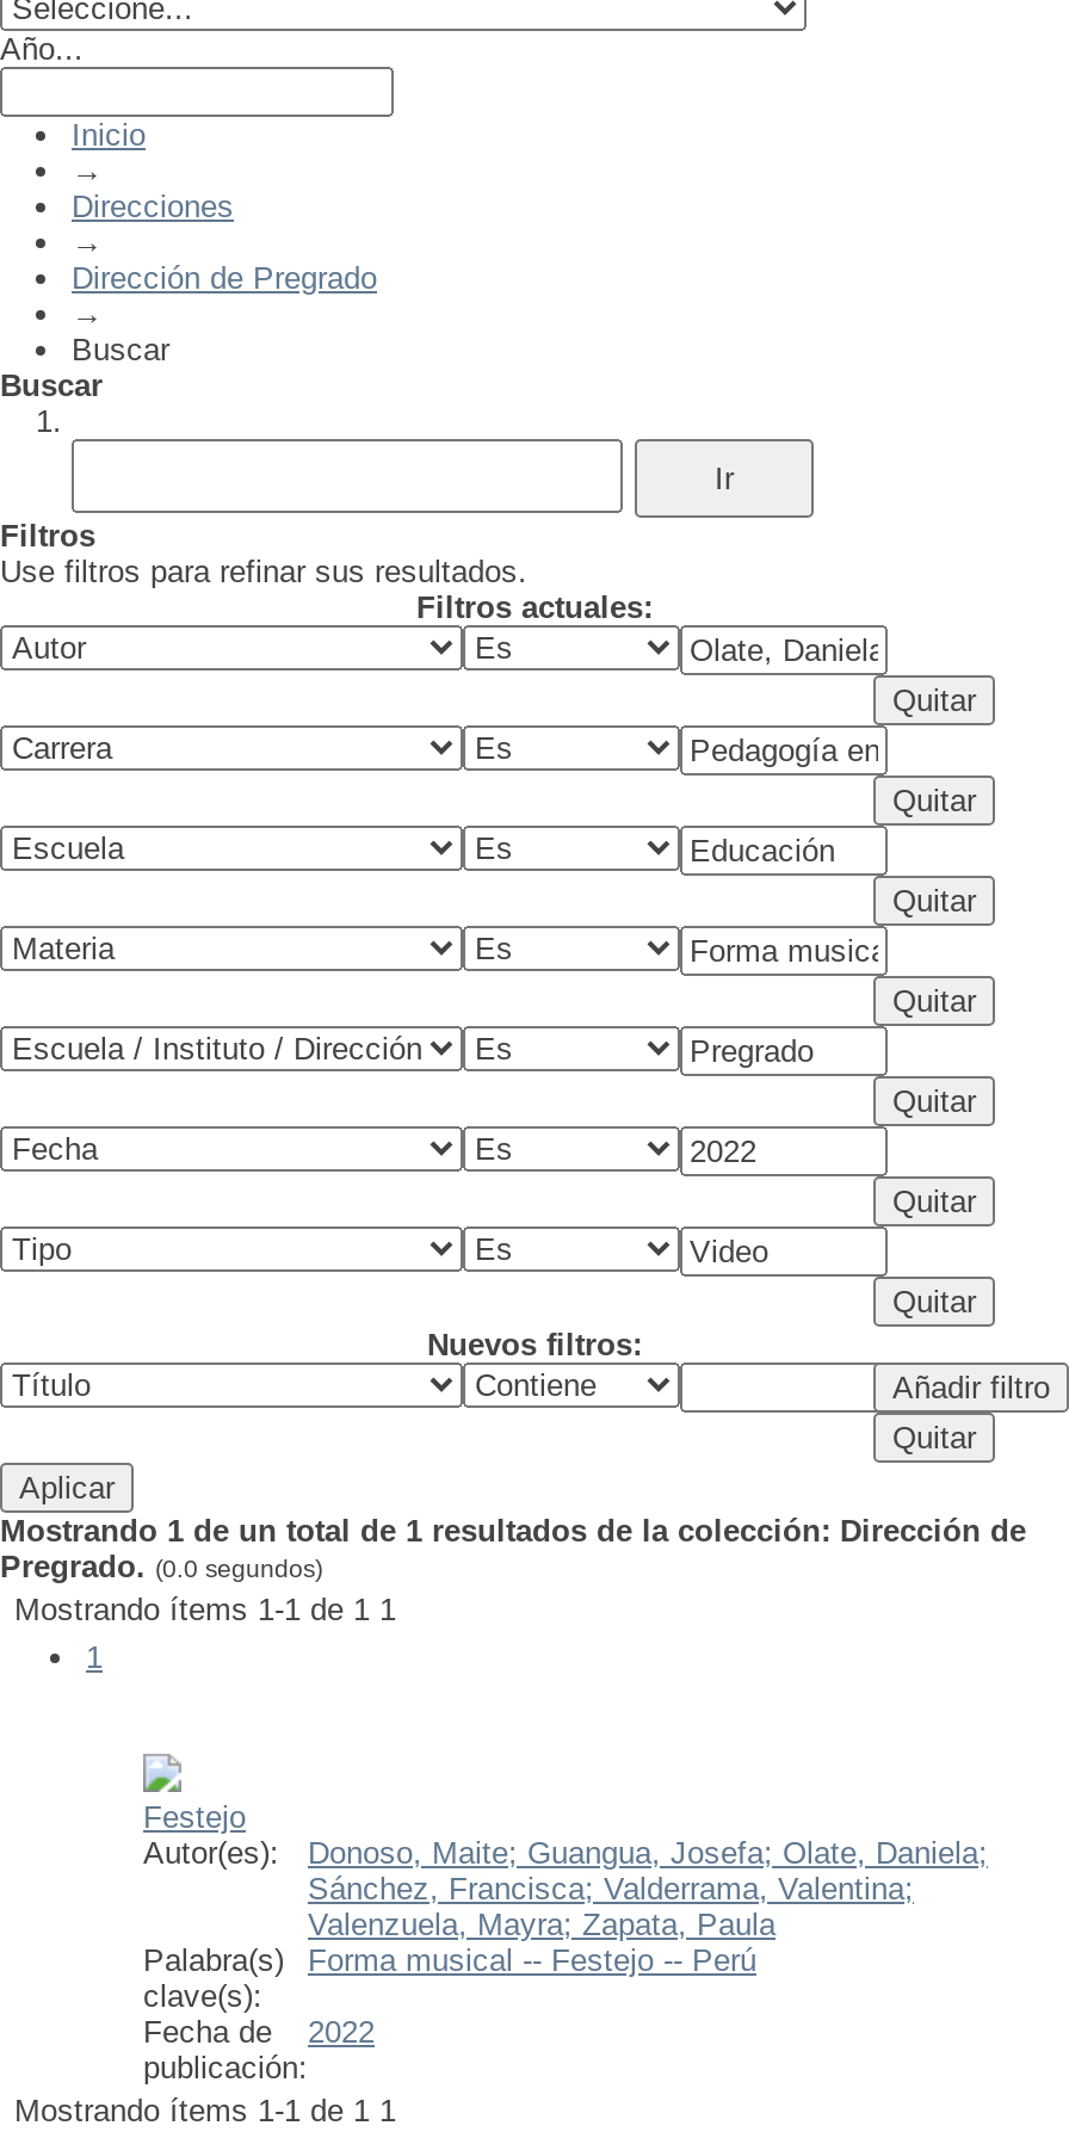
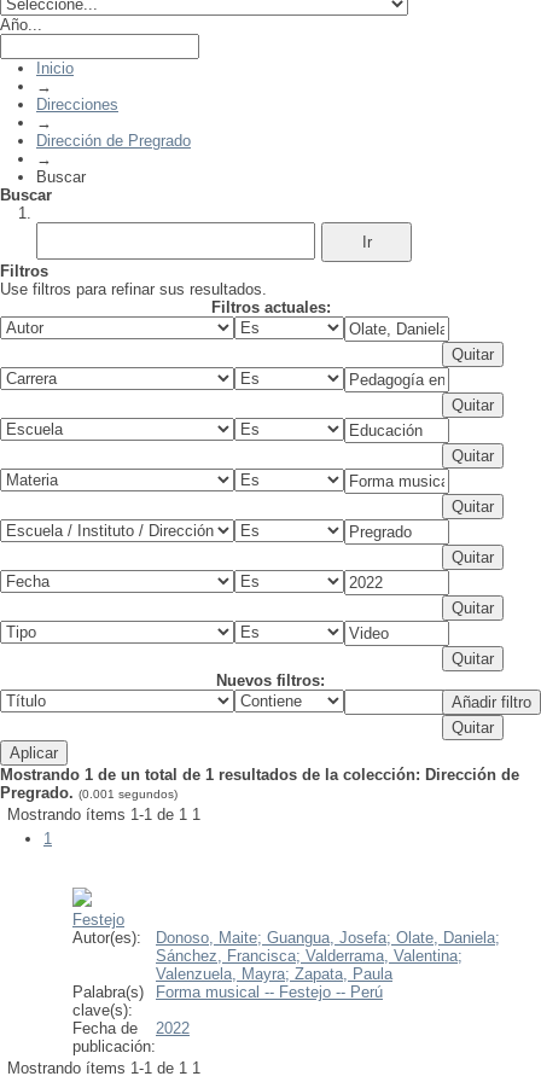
- Pregrado. (0.0 segundos)
+ Pregrado. (0.001 segundos)
